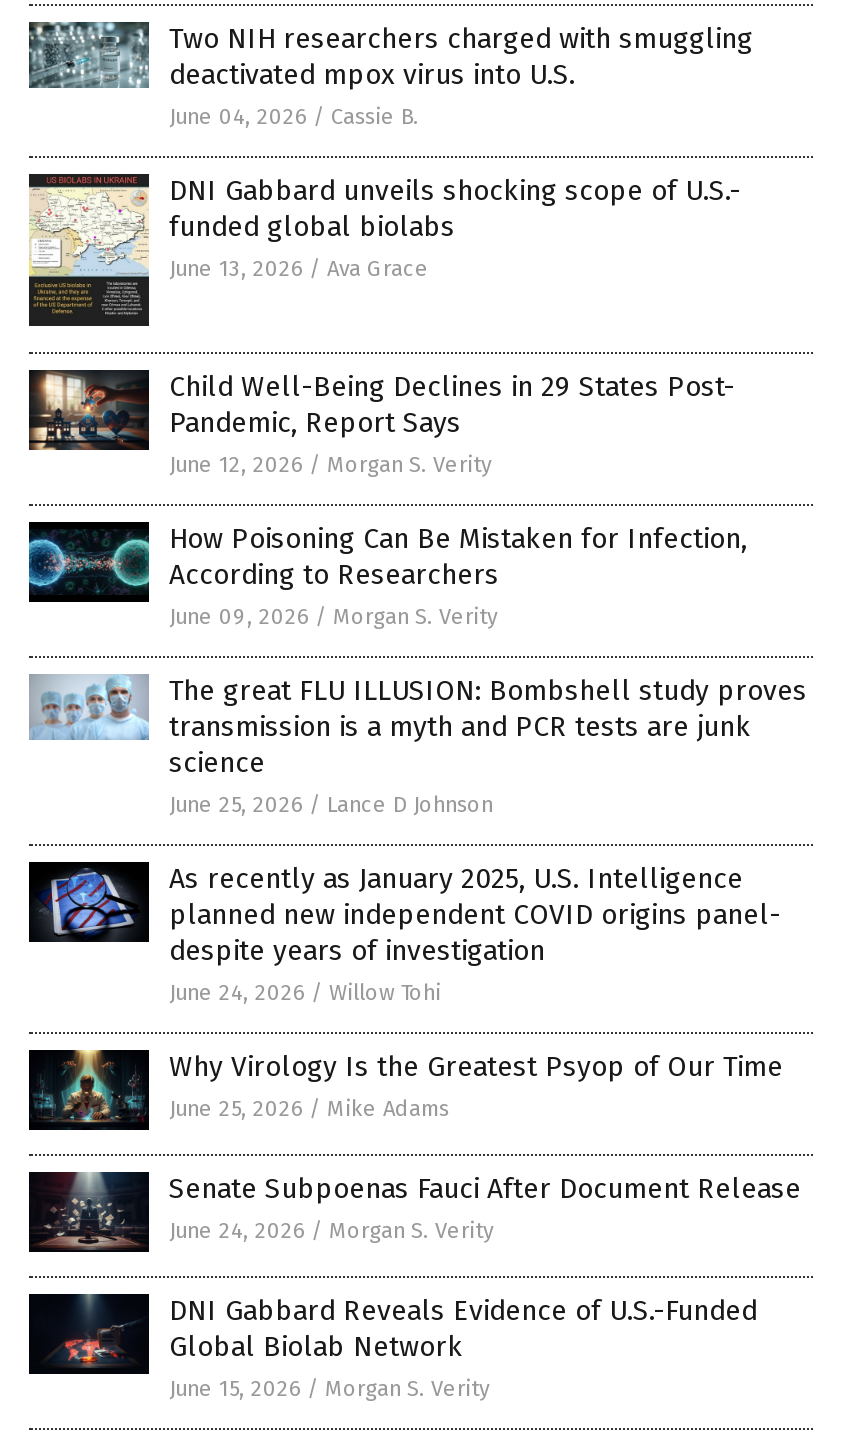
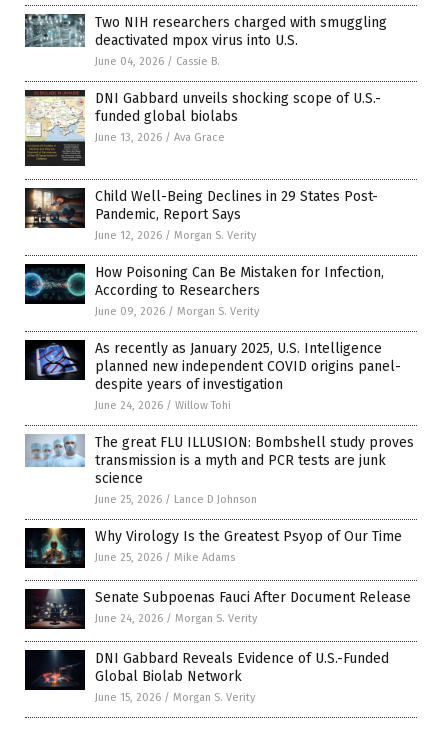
moved down: [image] | The great FLU ILLUSION: Bombshell study proves | transmission is a myth and PCR tests are junk | science | June 25, 2026 / Lance D Johnson

moved up: [image] | As recently as January 2025, U.S. Intelligence | planned new independent COVID origins panel- | despite years of investigation | June 24, 2026 / Willow Tohi
